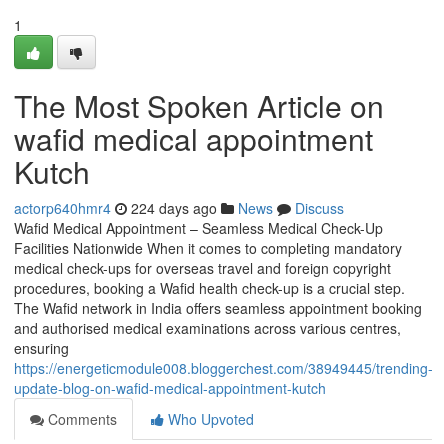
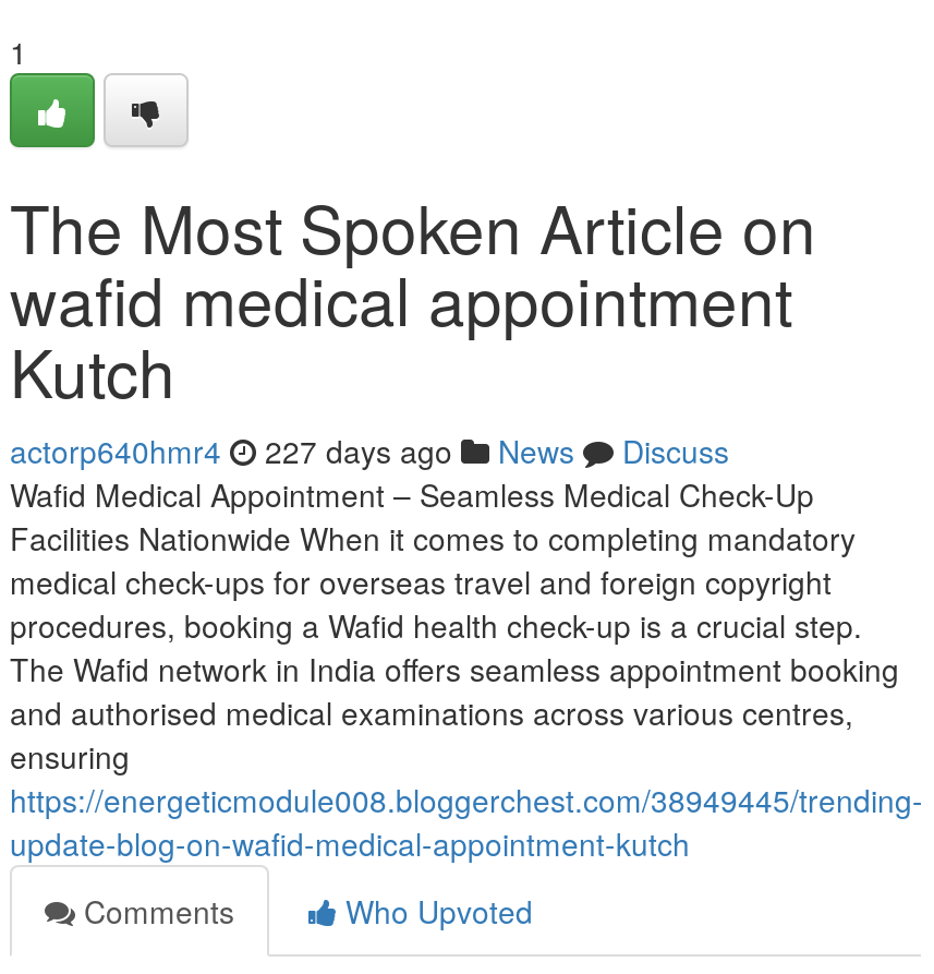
- actorp640hmr4 224 days ago News Discuss
+ actorp640hmr4 227 days ago News Discuss
